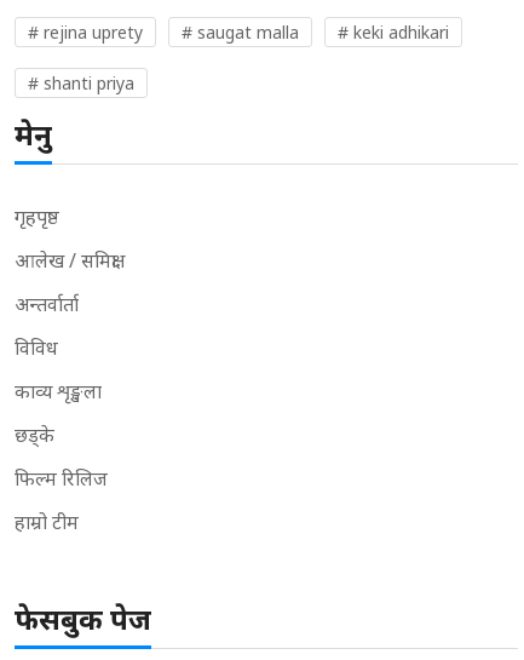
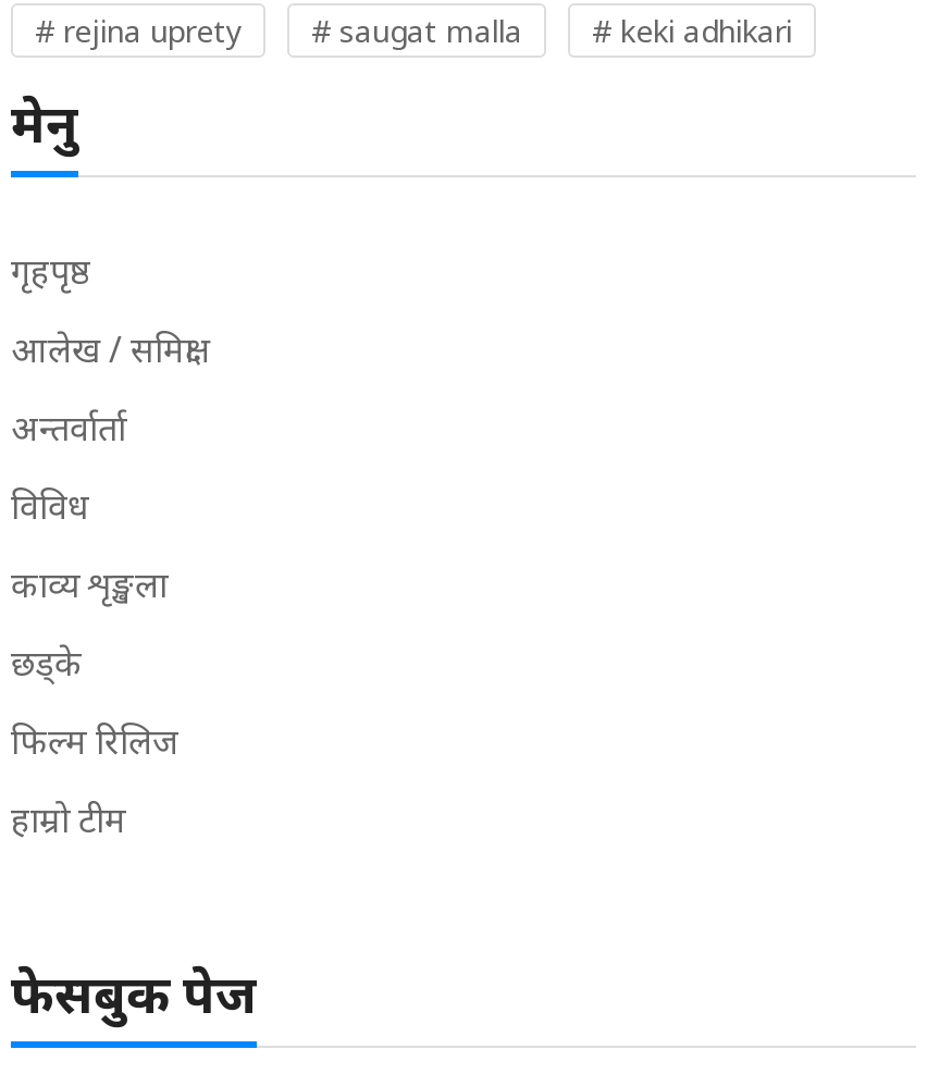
- # shanti priya
